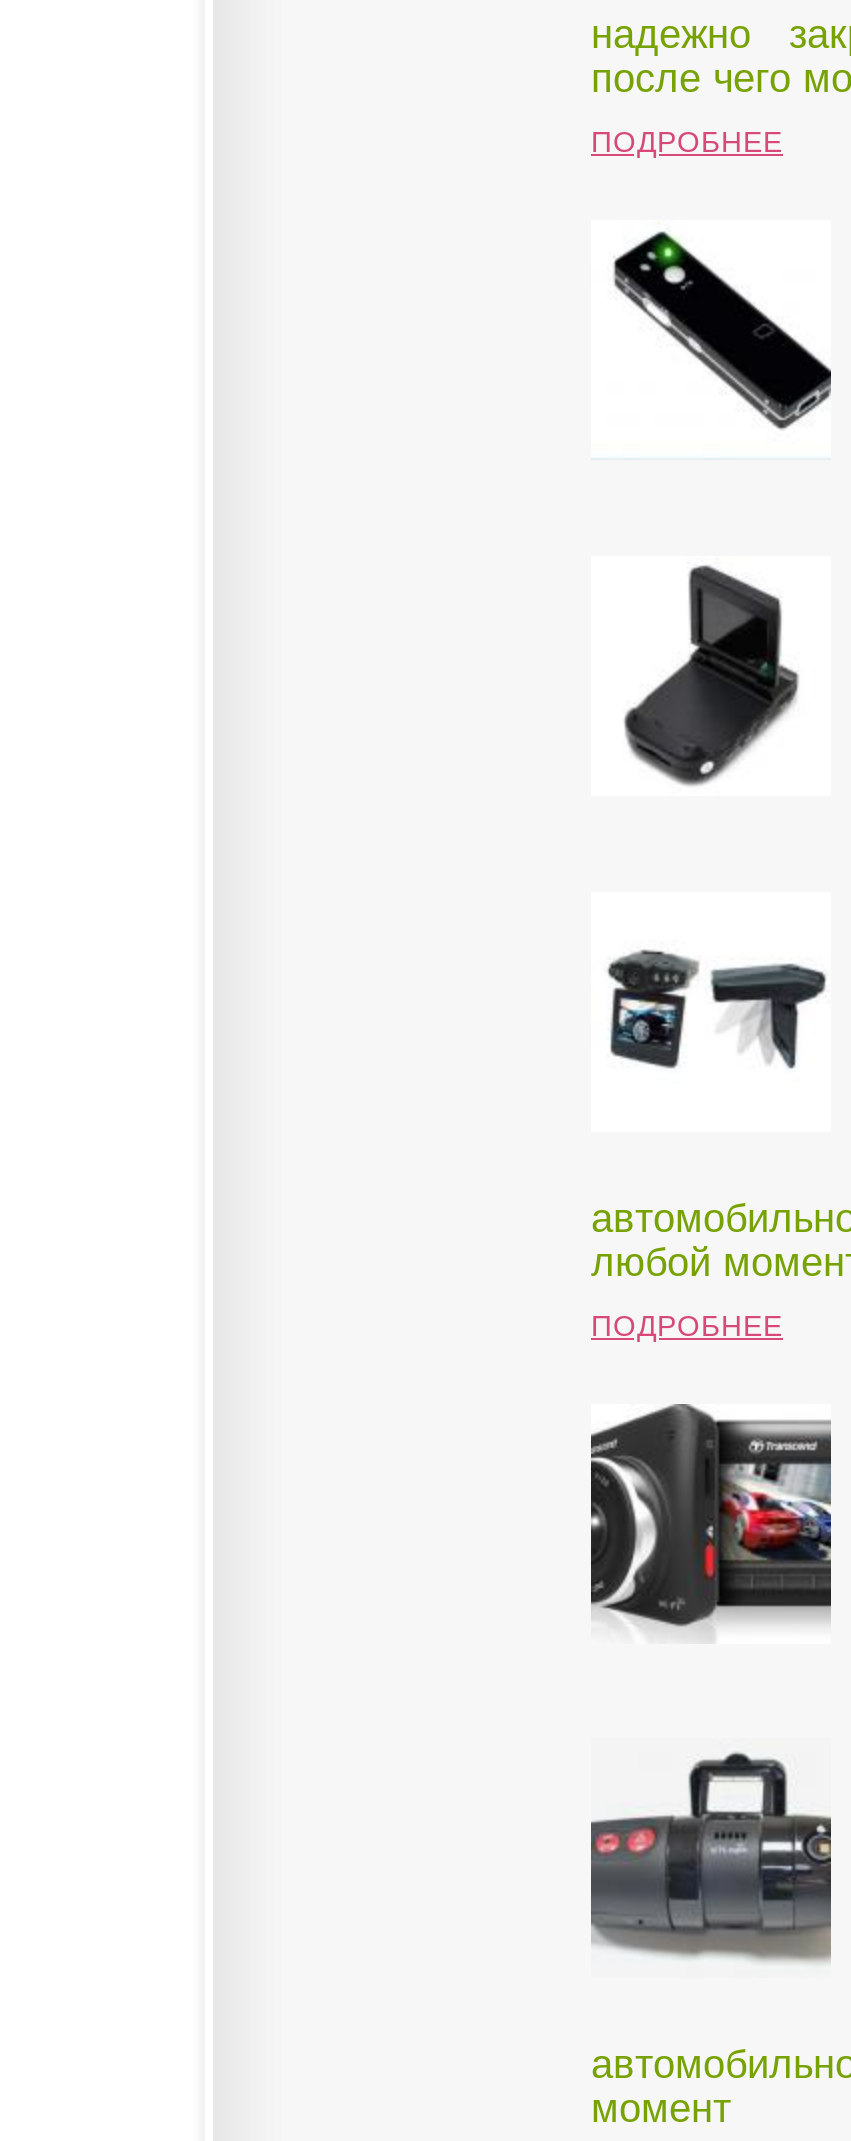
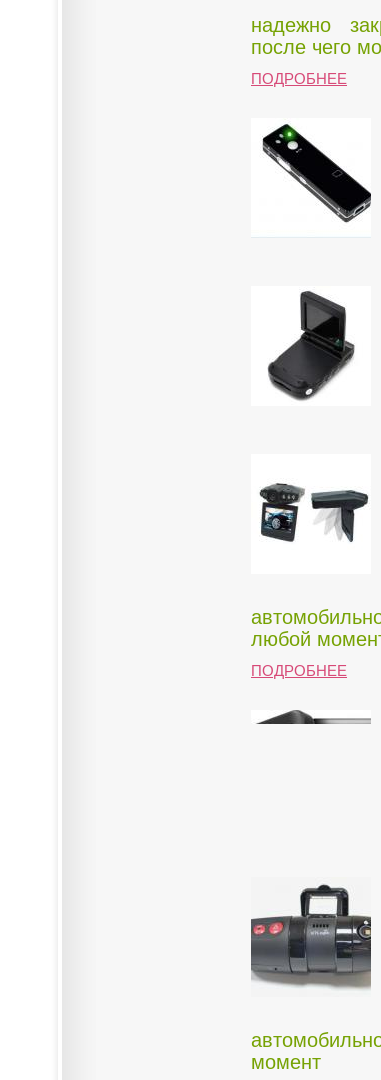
- [image]
